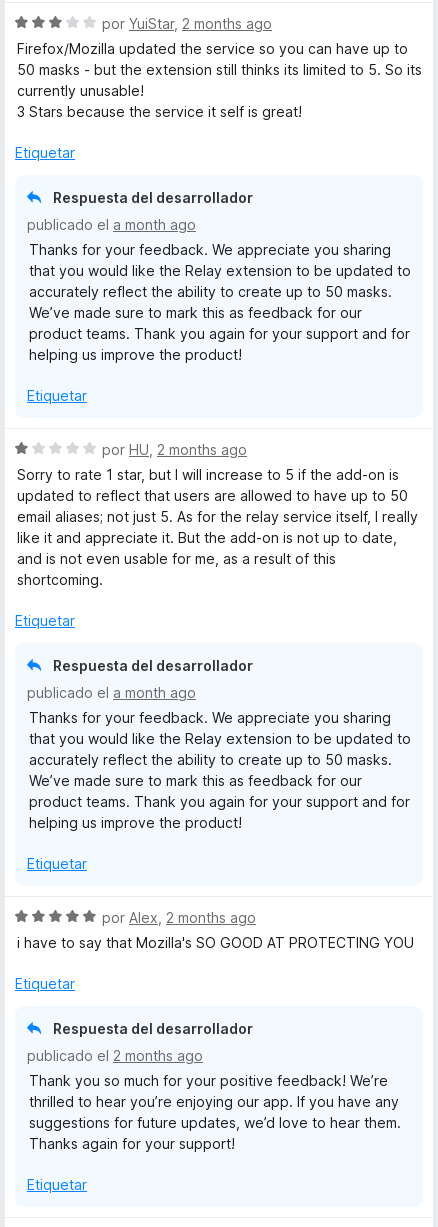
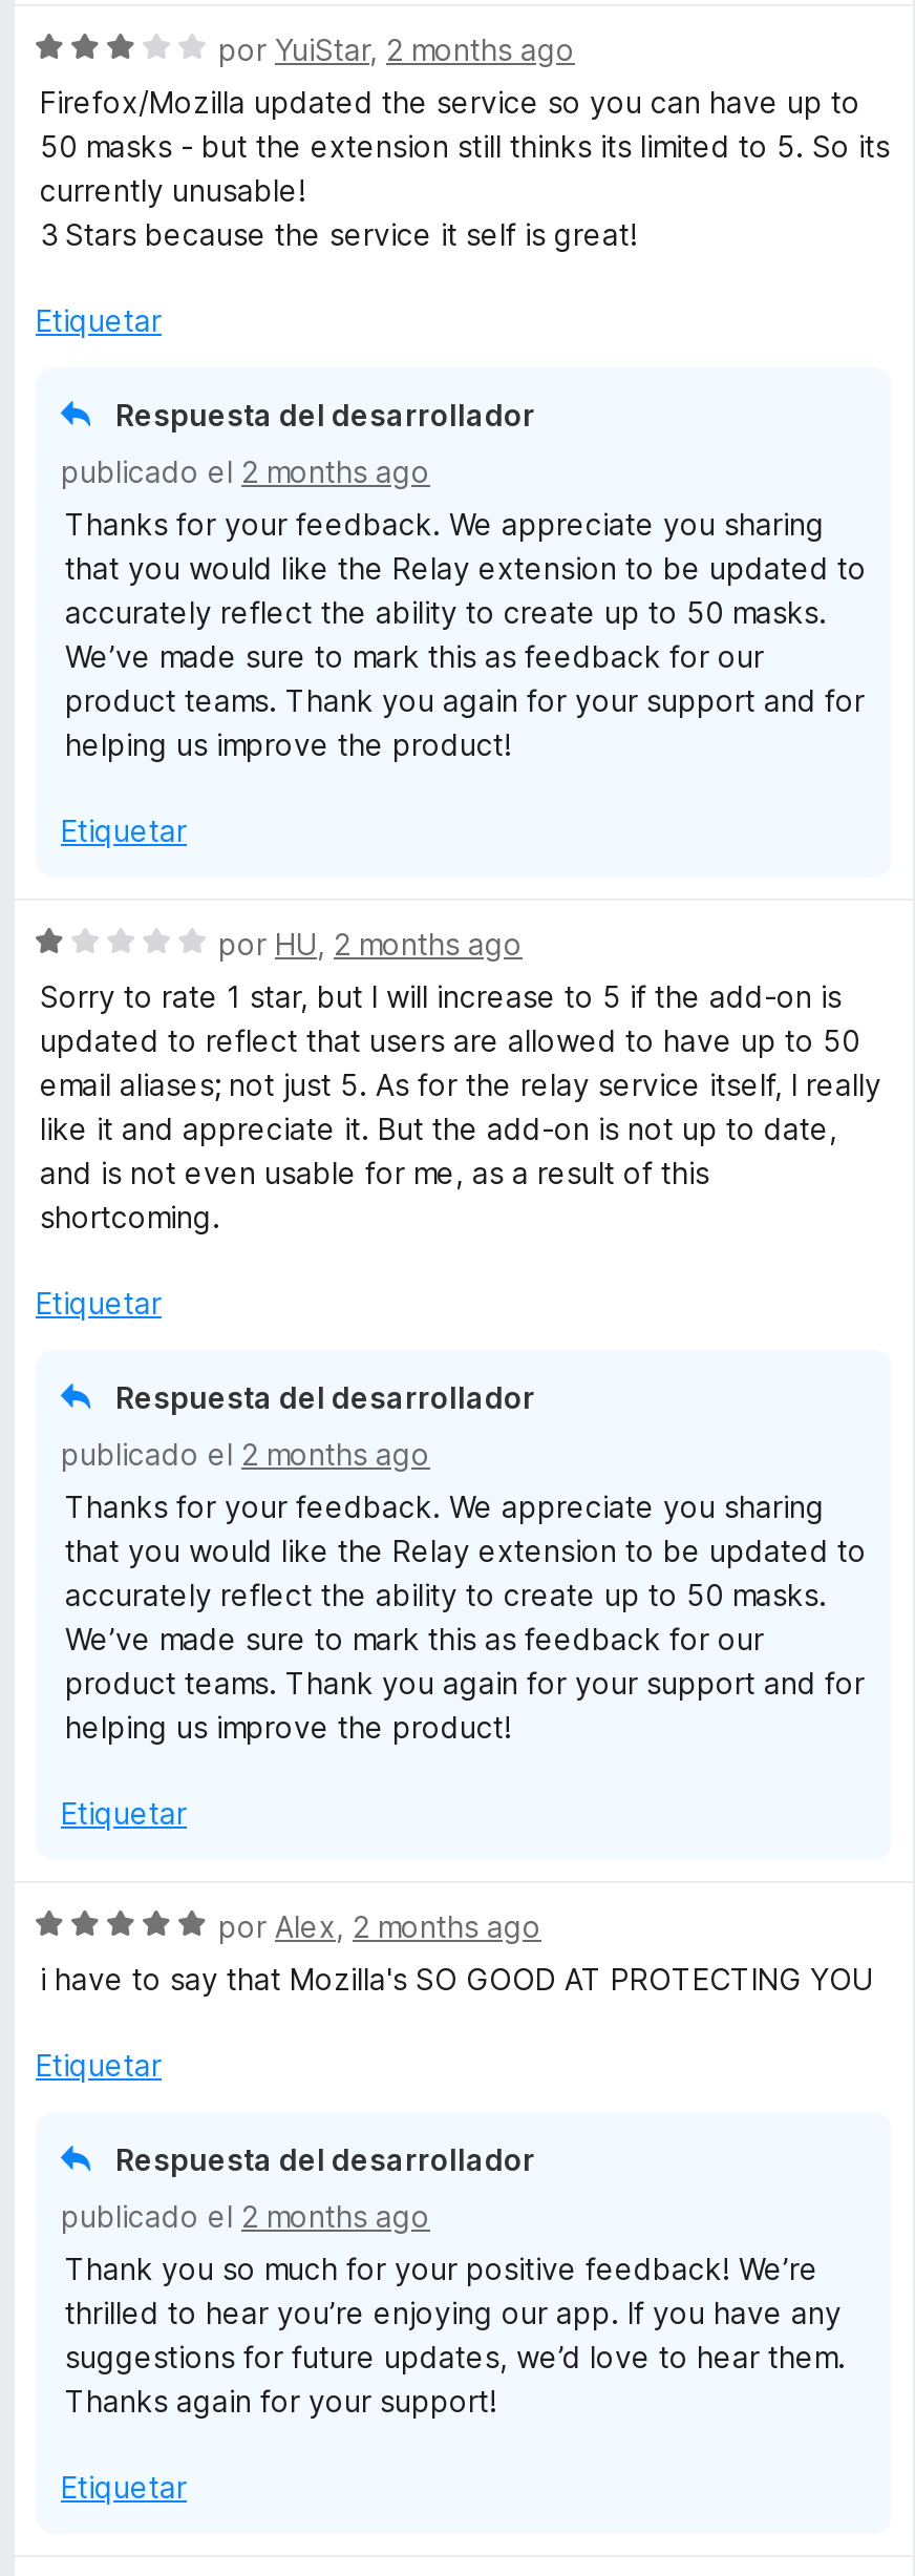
- publicado el a month ago
+ publicado el 2 months ago

- publicado el a month ago
+ publicado el 2 months ago
